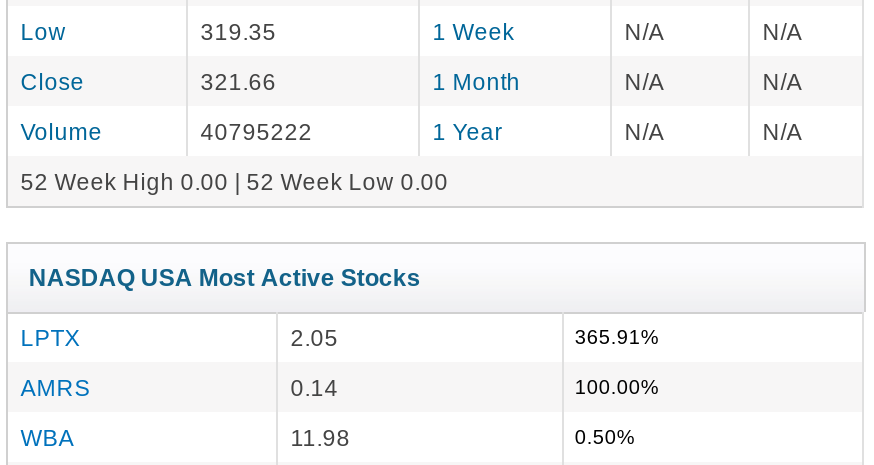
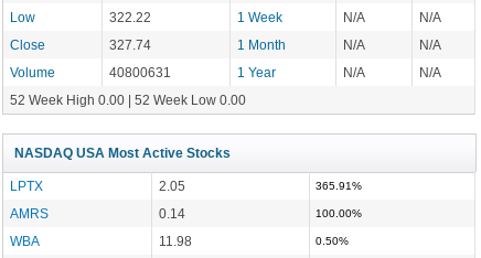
- 319.35
+ 322.22

- 321.66
+ 327.74

- 40795222
+ 40800631
